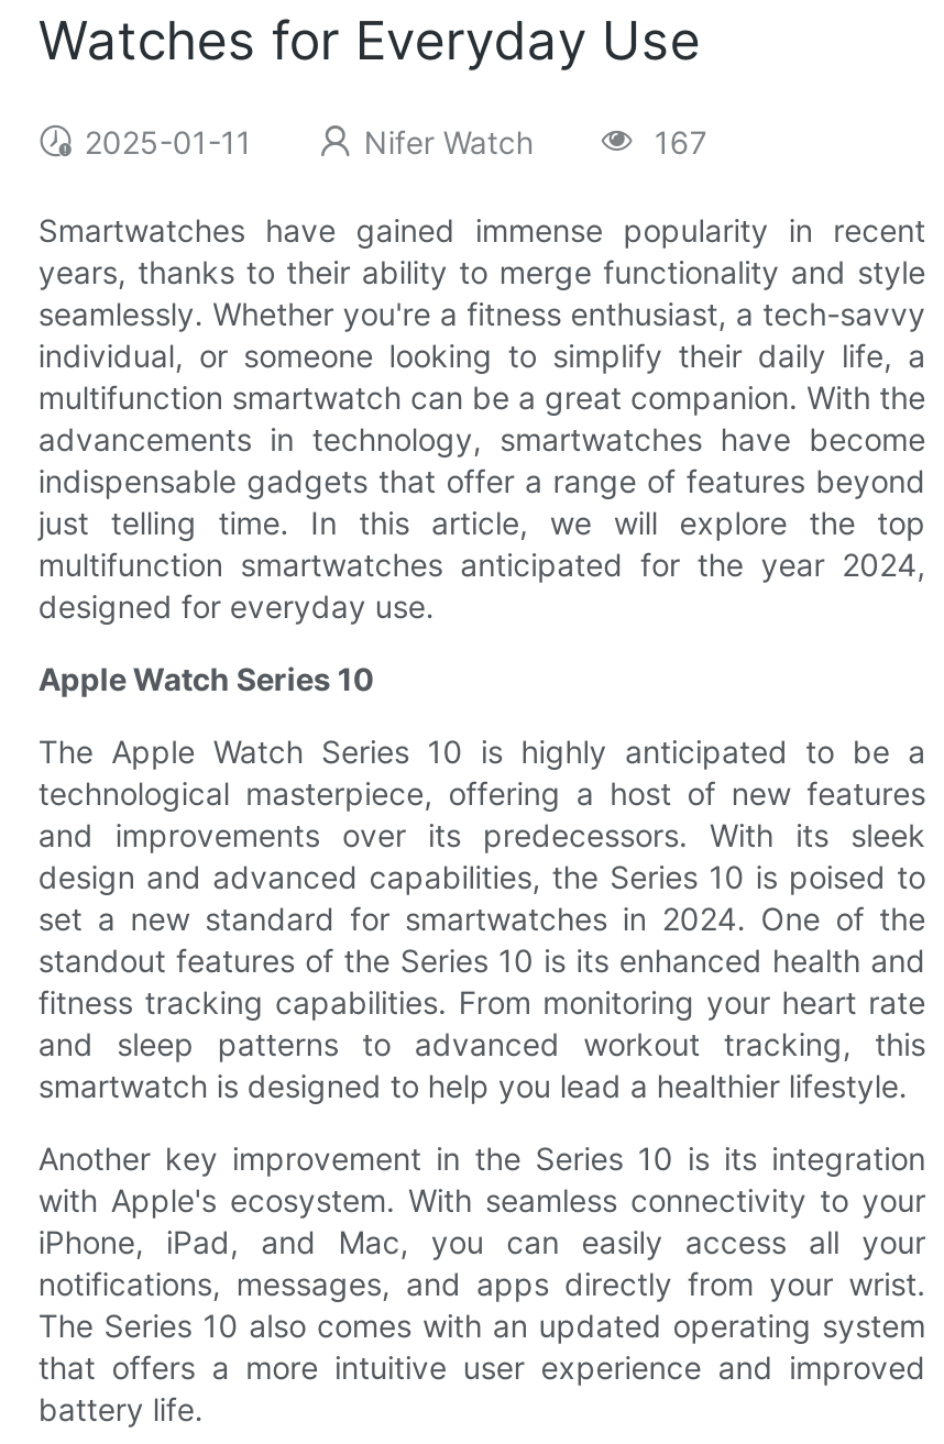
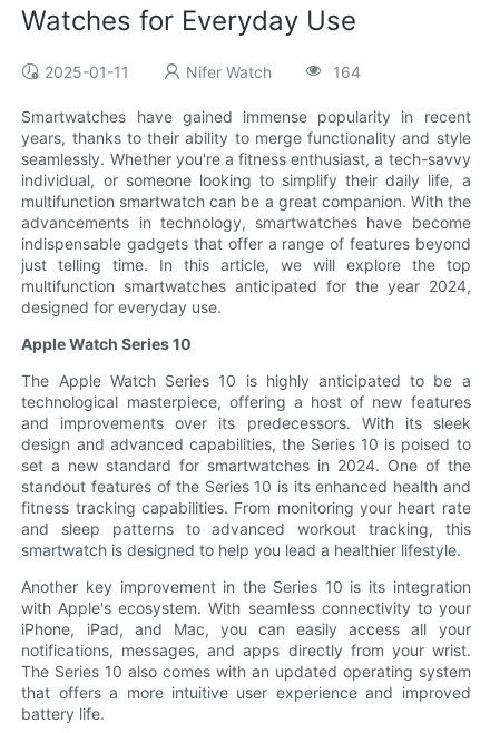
- 167
+ 164
